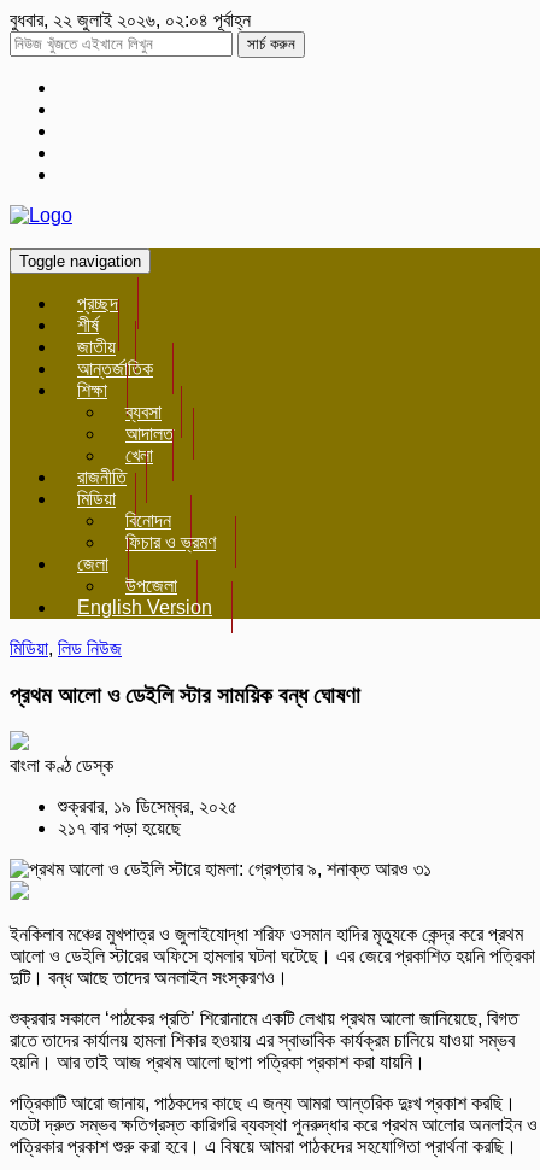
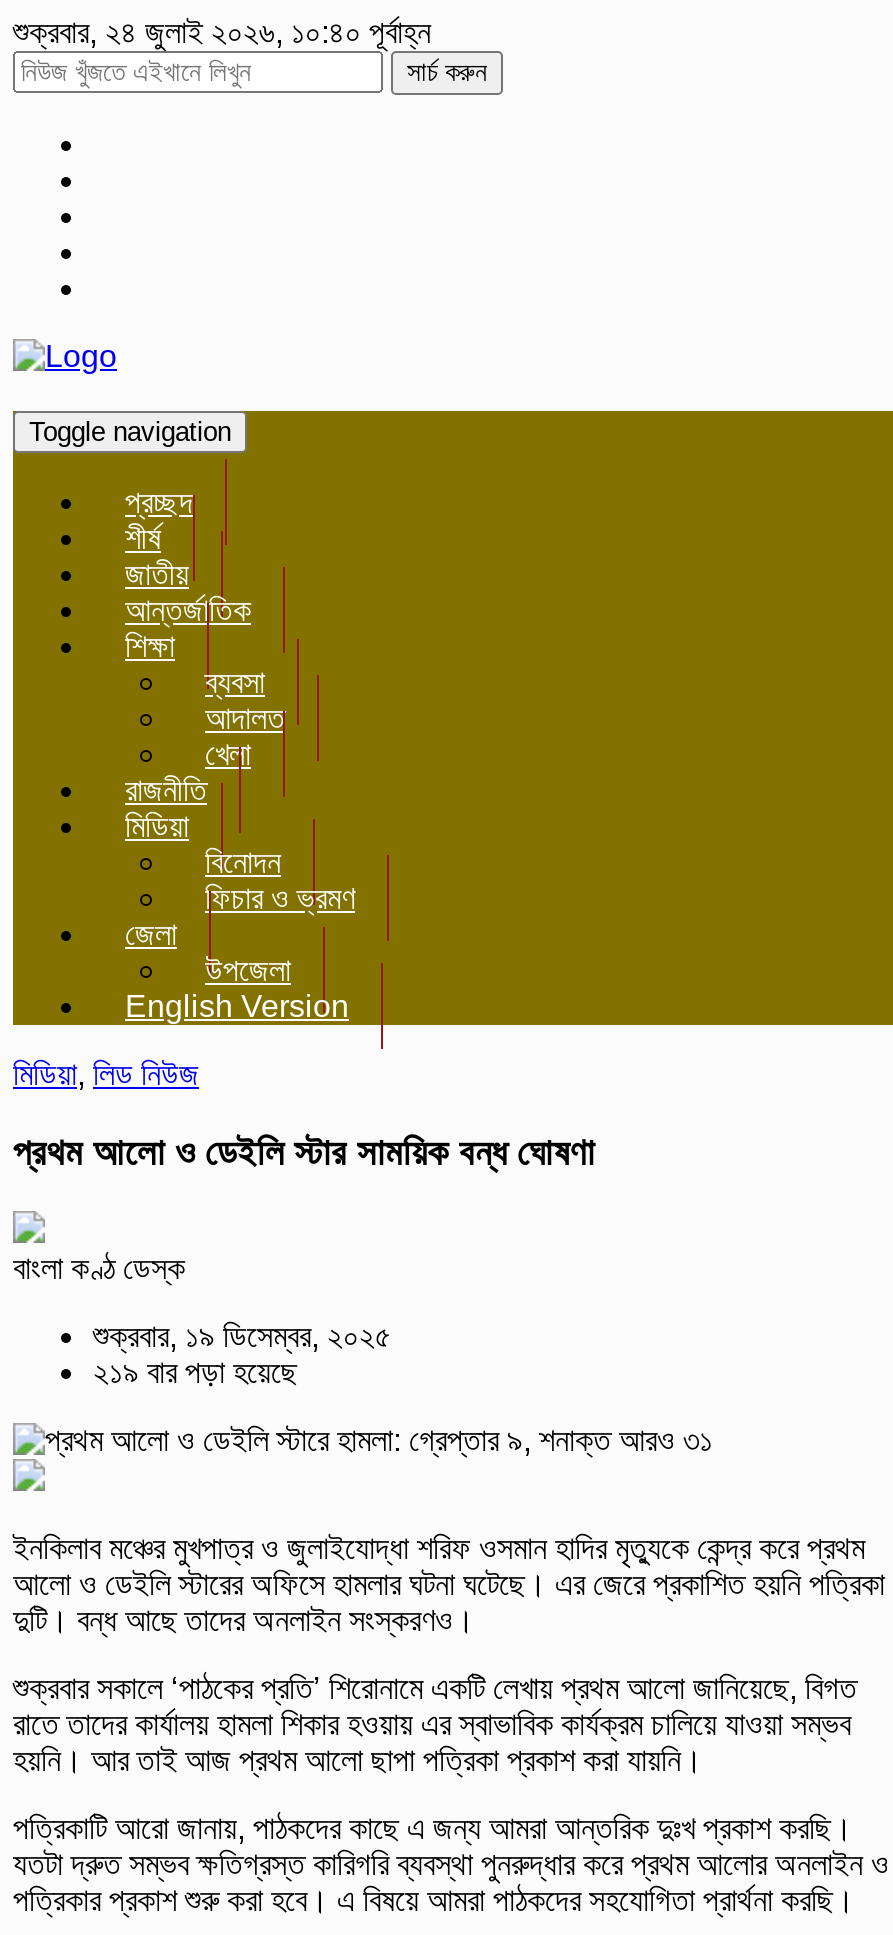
- বুধবার, ২২ জুলাই ২০২৬, ০২:০৪ পূর্বাহ্ন
+ শুক্রবার, ২৪ জুলাই ২০২৬, ১০:৪০ পূর্বাহ্ন

- ২১৭ বার পড়া হয়েছে
+ ২১৯ বার পড়া হয়েছে
